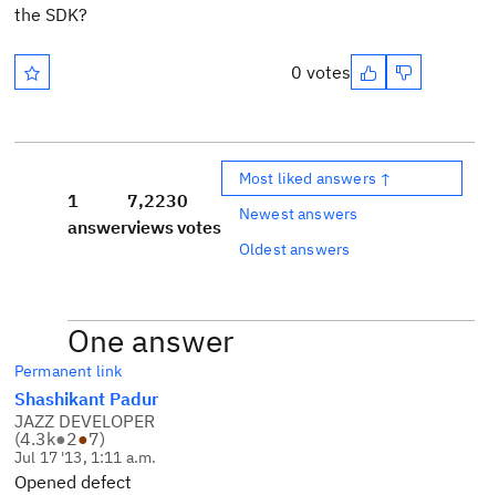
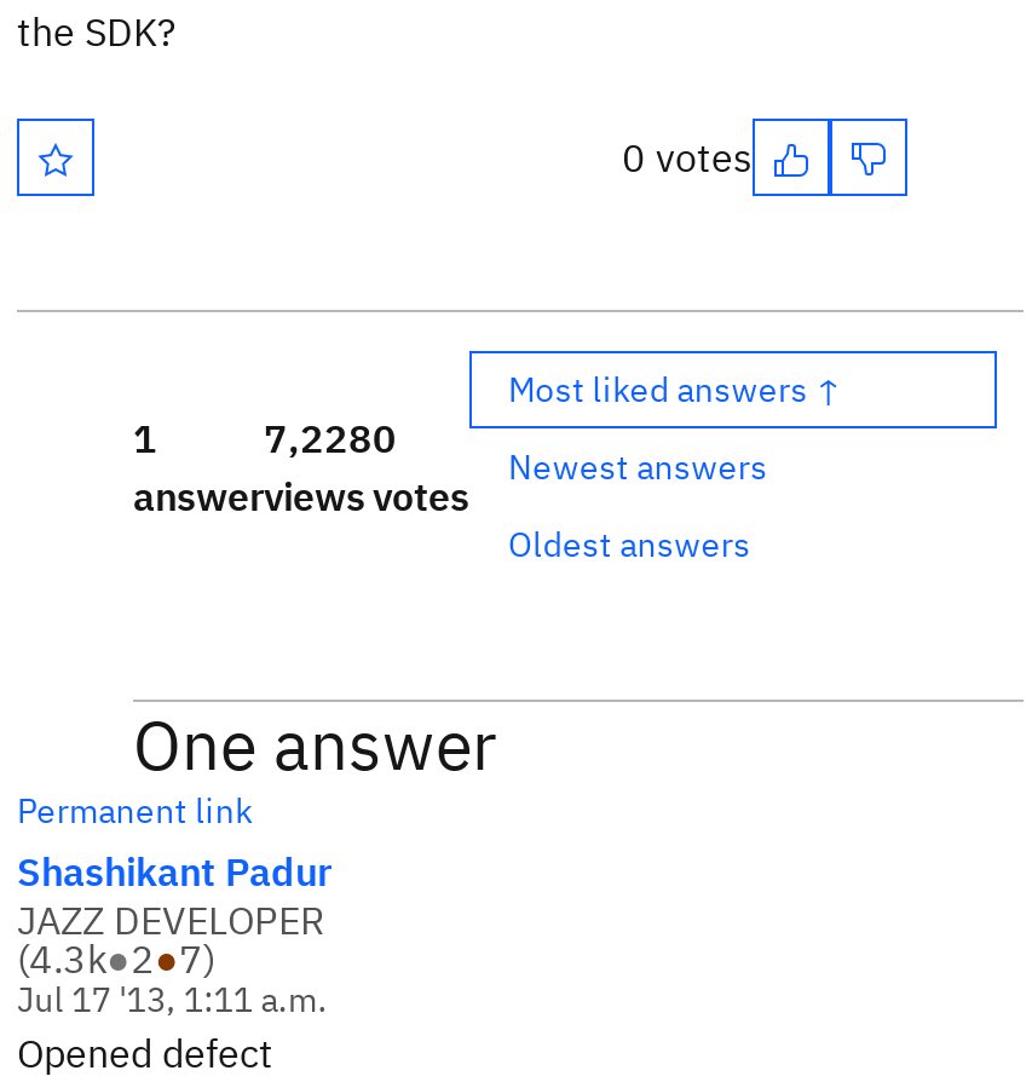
- 7,223 0
+ 7,228 0
